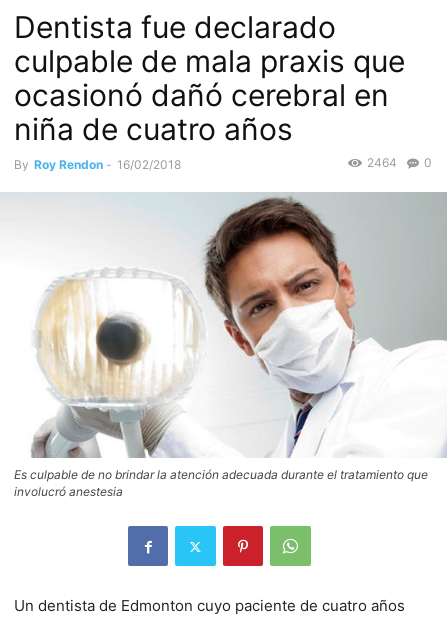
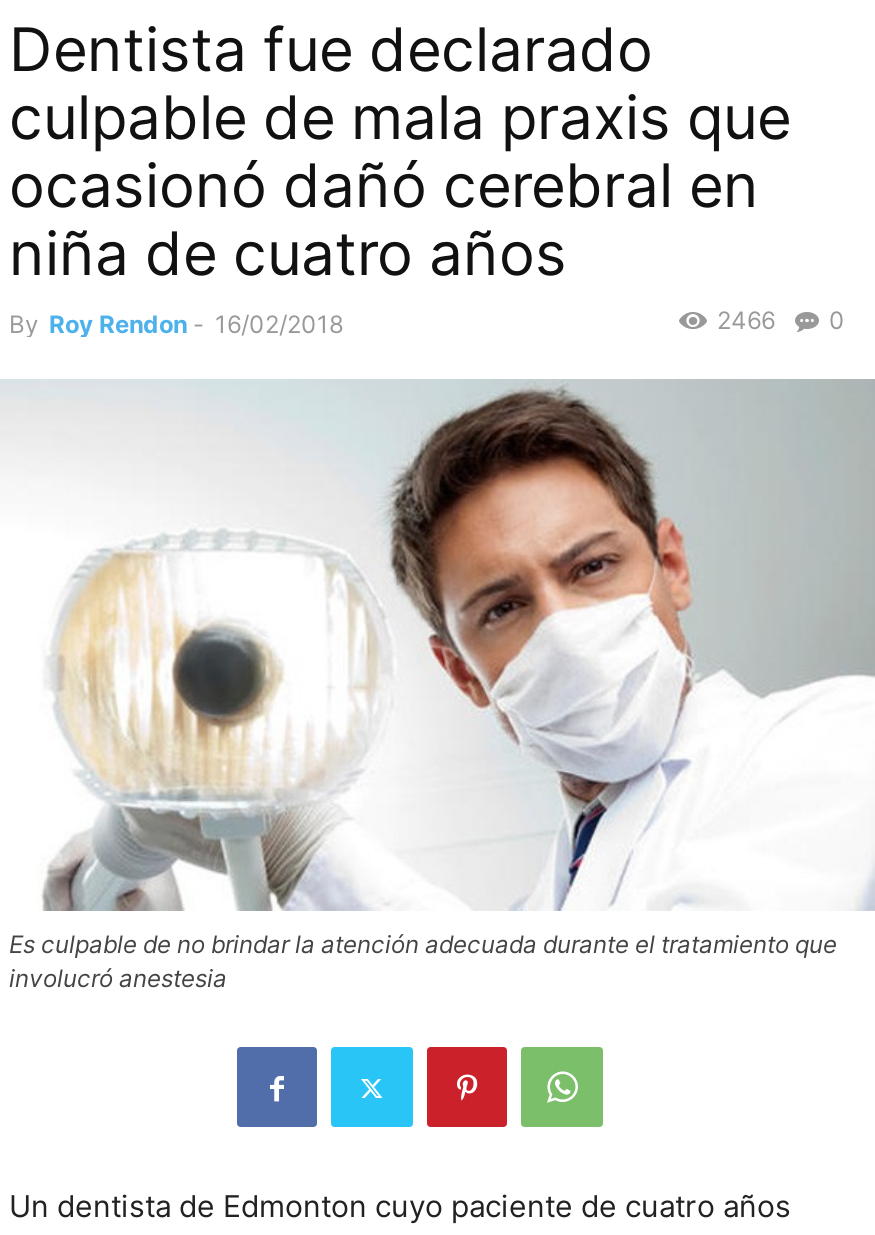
- 2464 0
+ 2466 0
